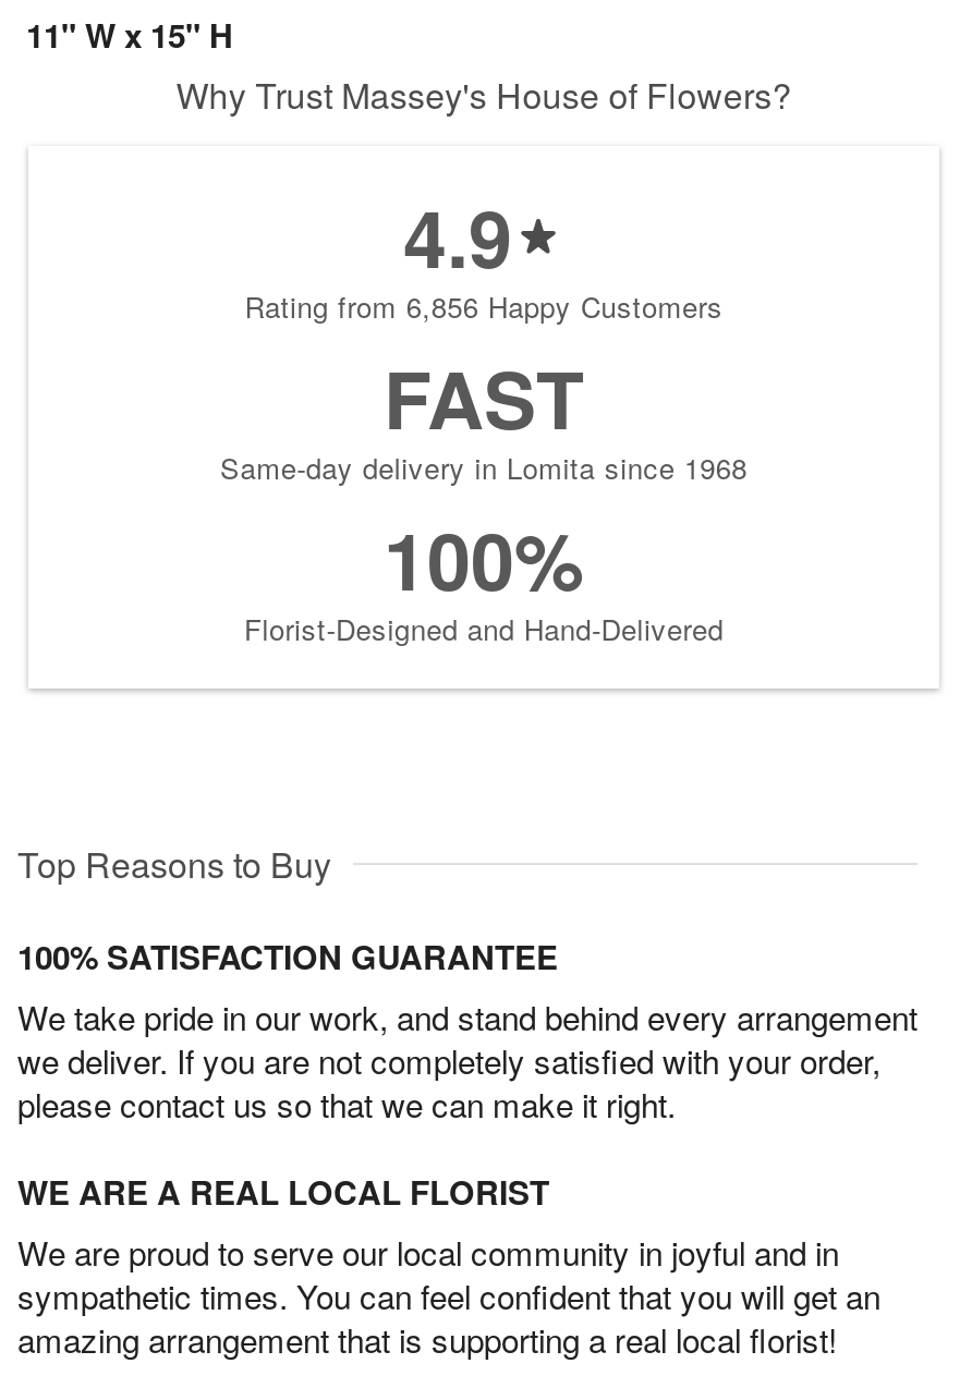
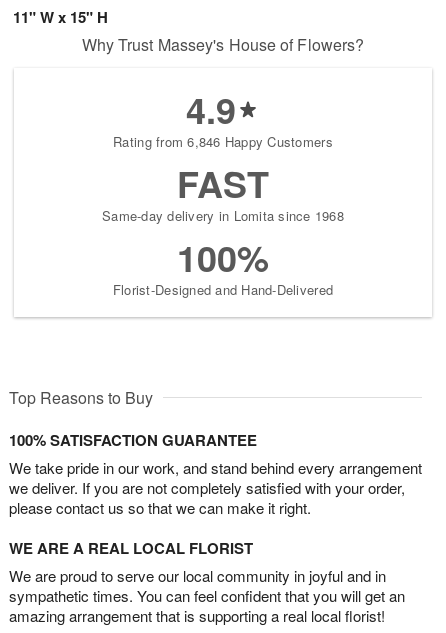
- Rating from 6,856 Happy Customers
+ Rating from 6,846 Happy Customers
